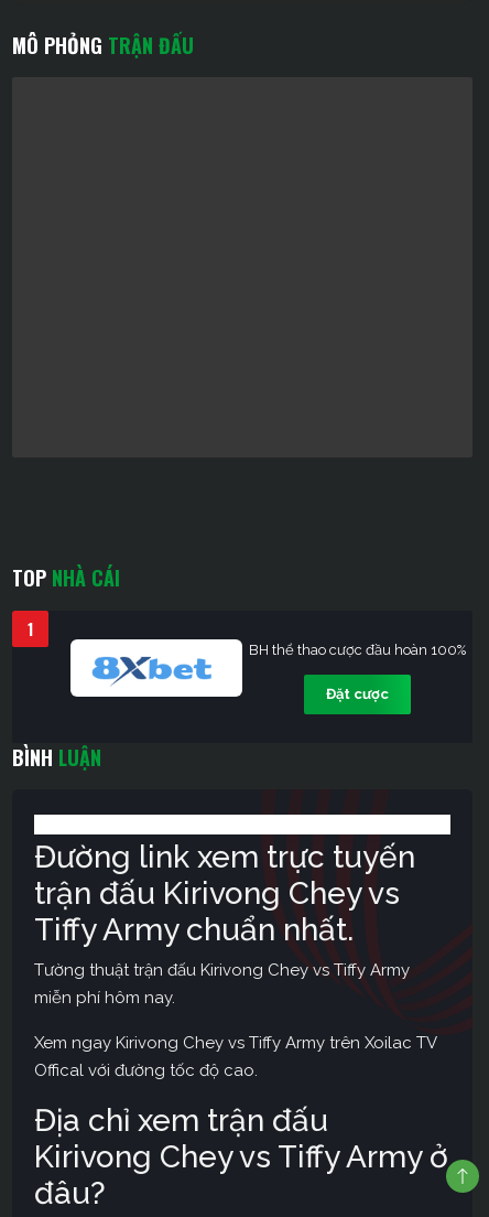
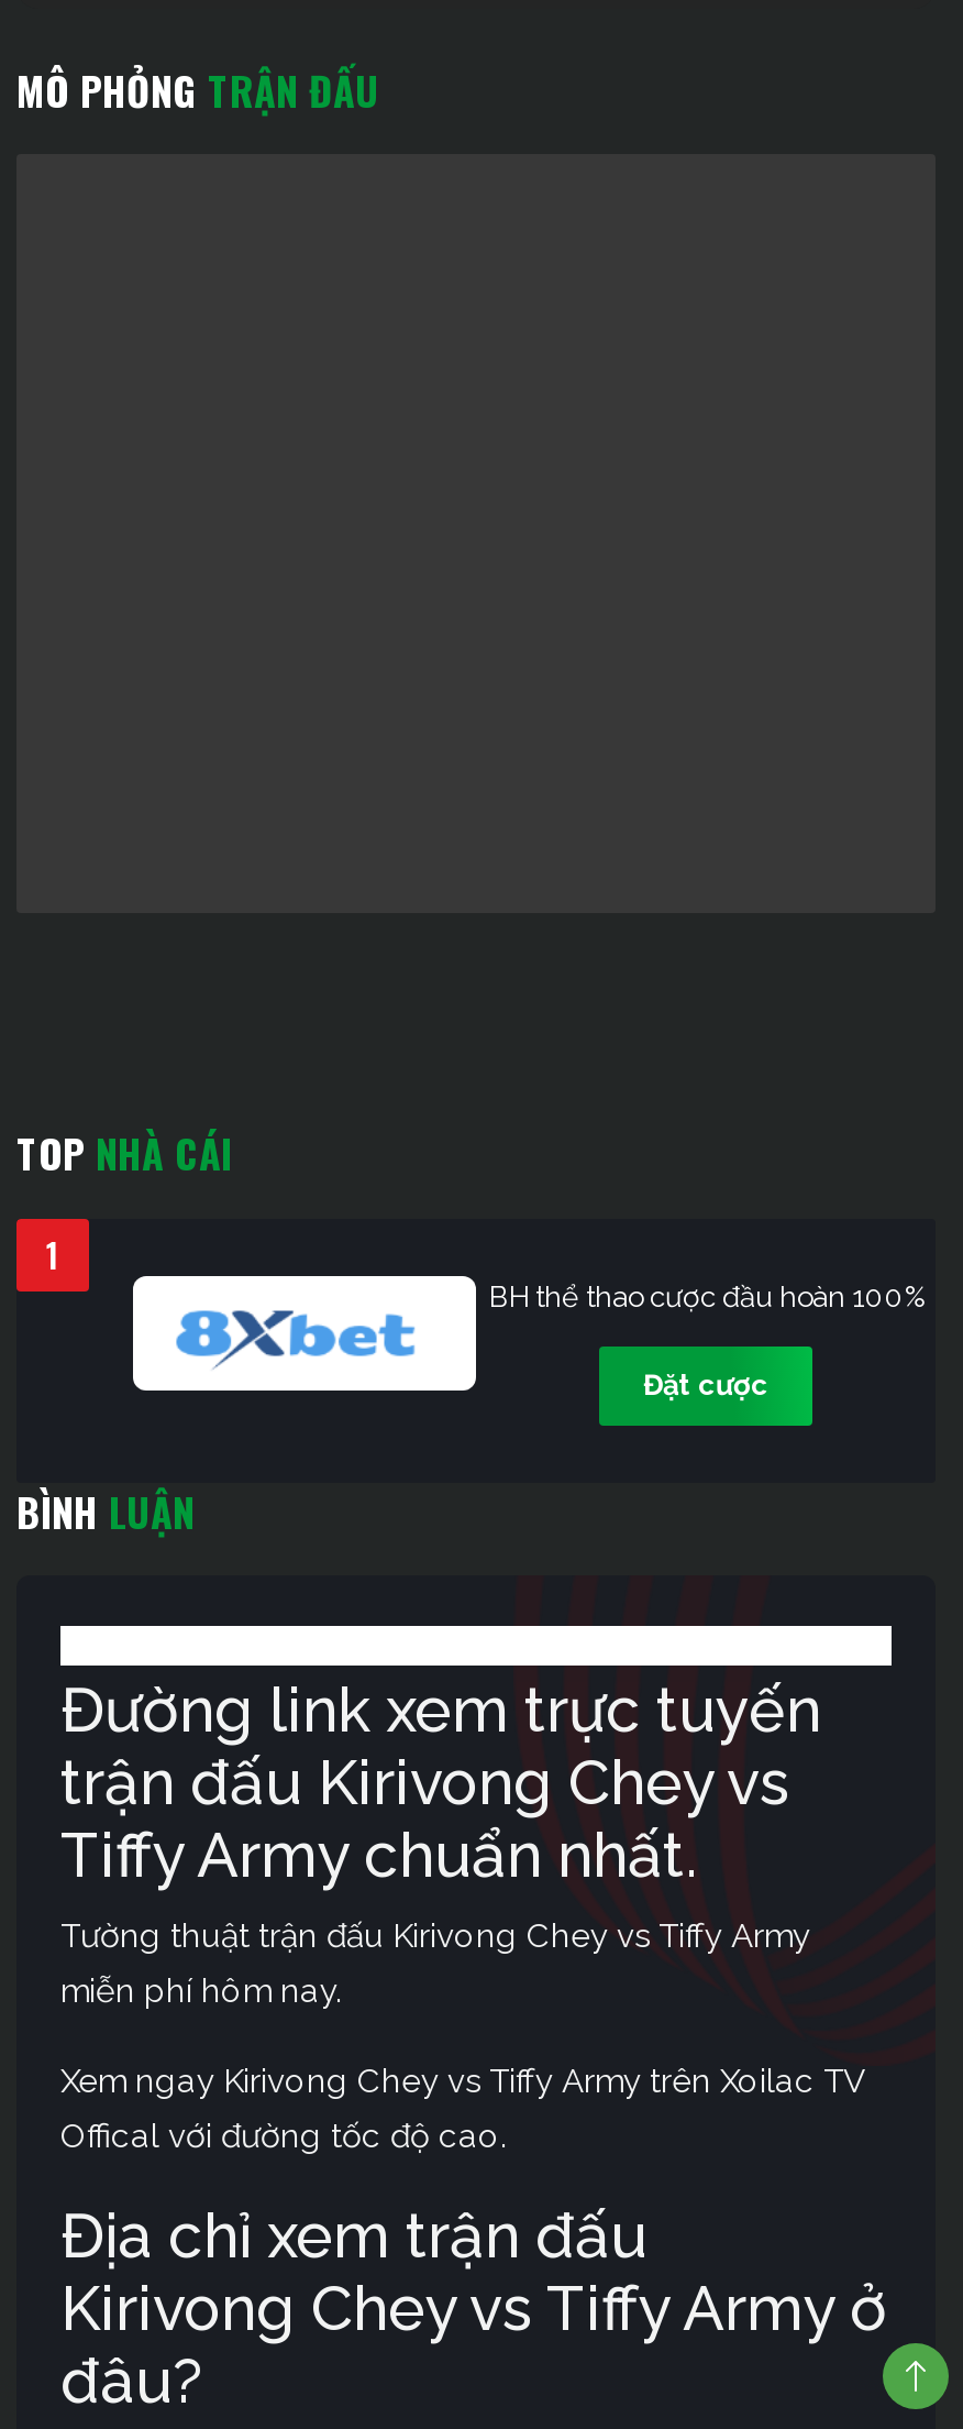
- [image]
+ [image]
